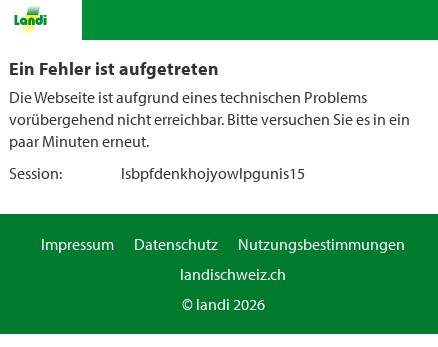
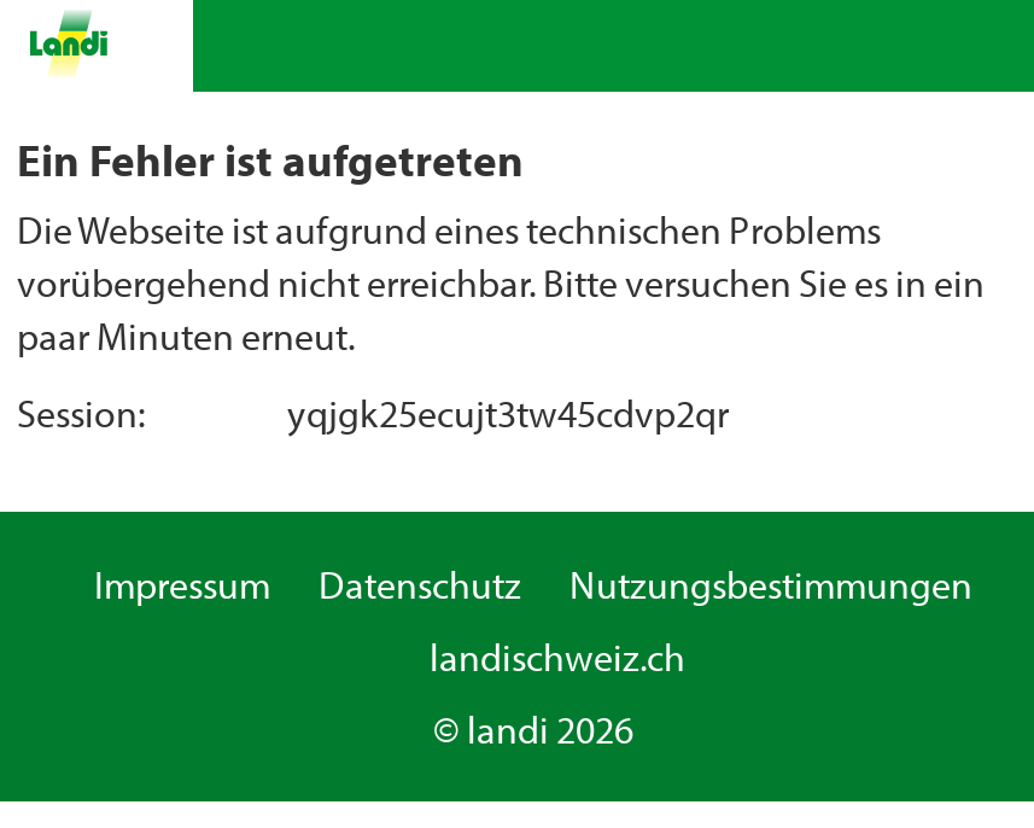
- lsbpfdenkhojyowlpgunis15
+ yqjgk25ecujt3tw45cdvp2qr
